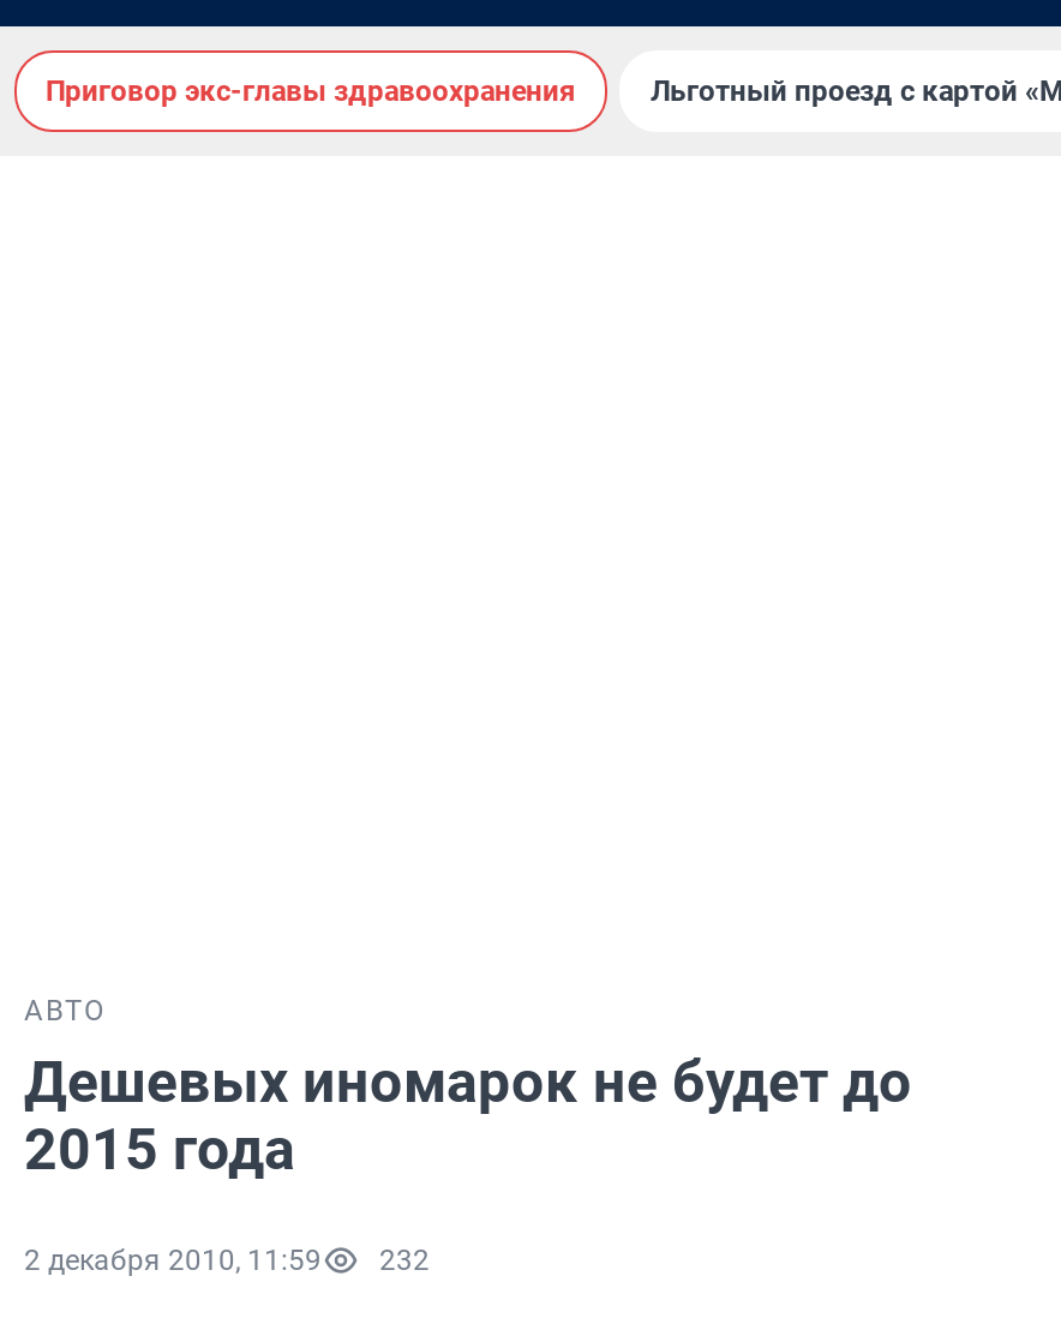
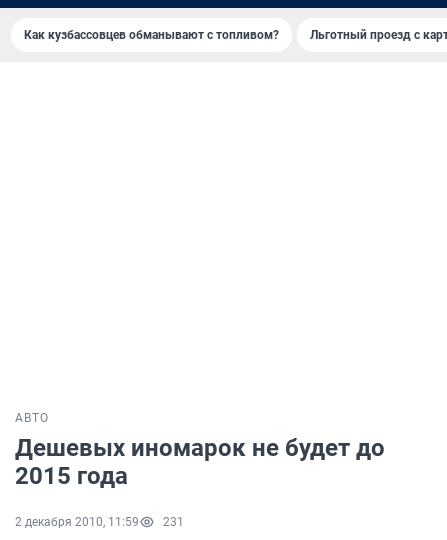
- Приговор экс-главы здравоохранения
+ Как кузбассовцев обманывают с топливом?

- 2 декабря 2010, 11:59 232
+ 2 декабря 2010, 11:59 231
